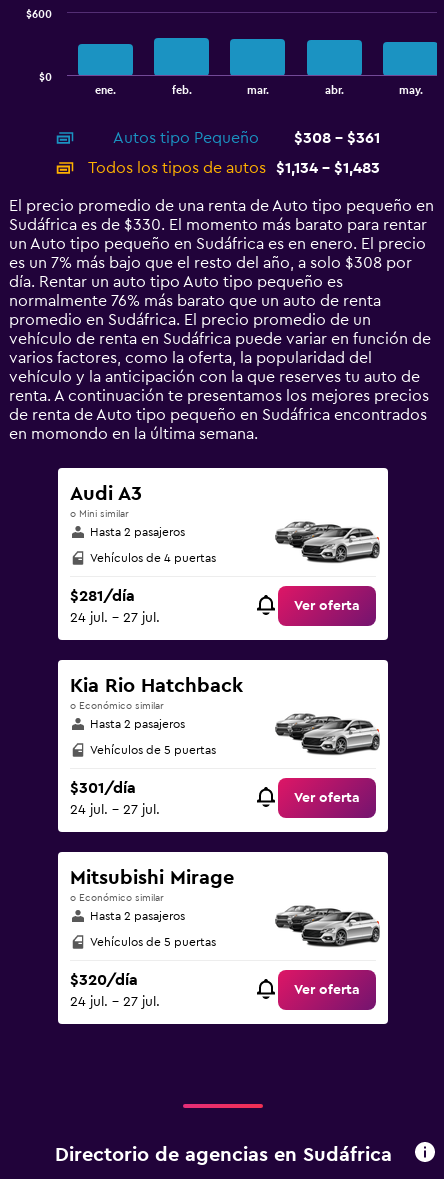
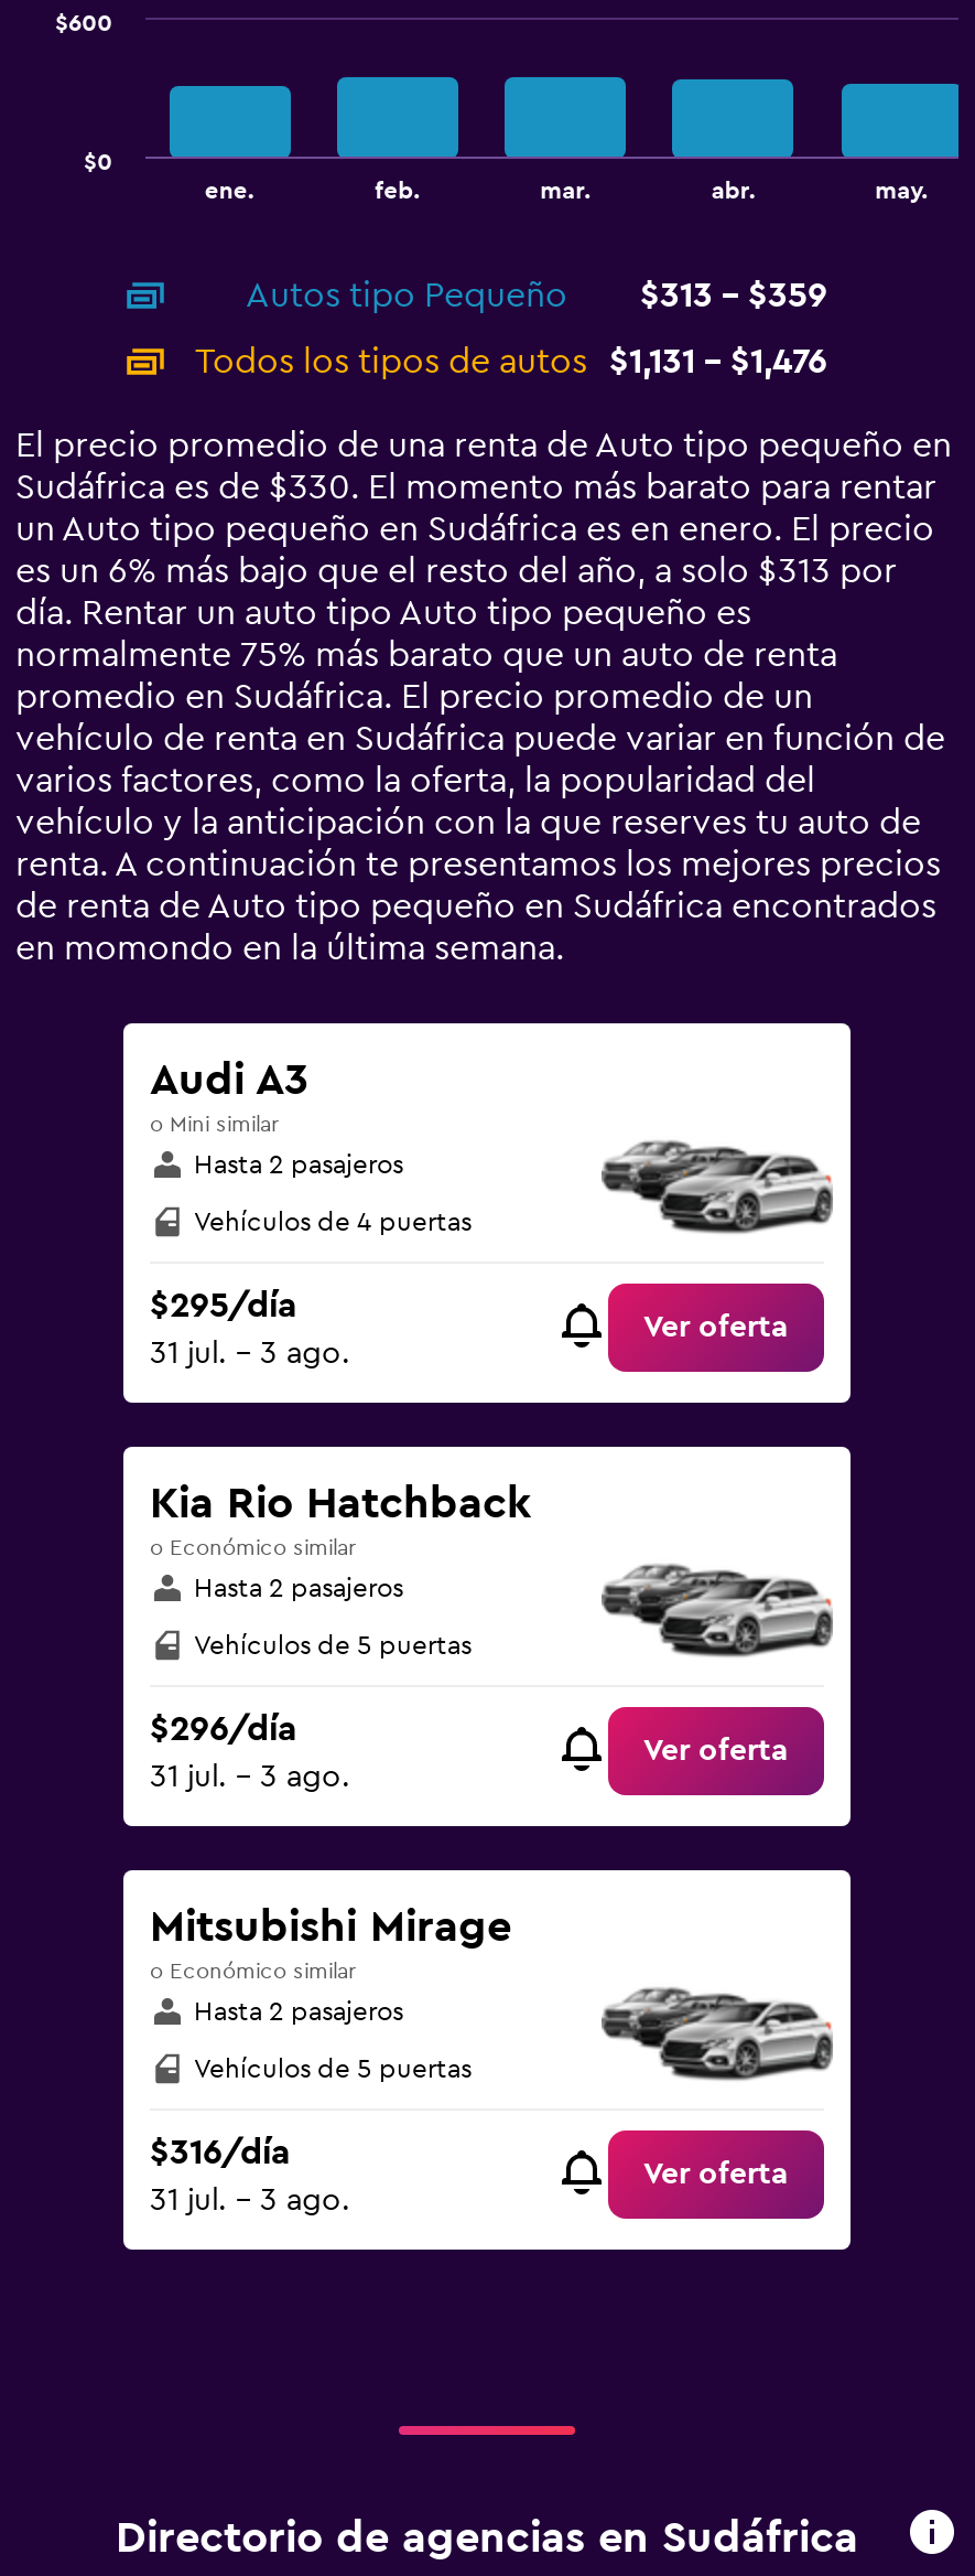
- $308 - $361
+ $313 - $359

- Todos los tipos de autos $1,134 - $1,483
+ Todos los tipos de autos $1,131 - $1,476

- es un 7% más bajo que el resto del año, a solo $308 por
+ es un 6% más bajo que el resto del año, a solo $313 por

- normalmente 76% más barato que un auto de renta
+ normalmente 75% más barato que un auto de renta

- $281/día
- 24 jul. - 27 jul.
+ $295/día
+ 31 jul. - 3 ago.

- $301/día
- 24 jul. - 27 jul.
+ $296/día
+ 31 jul. - 3 ago.

- $320/día
- 24 jul. - 27 jul.
+ $316/día
+ 31 jul. - 3 ago.
